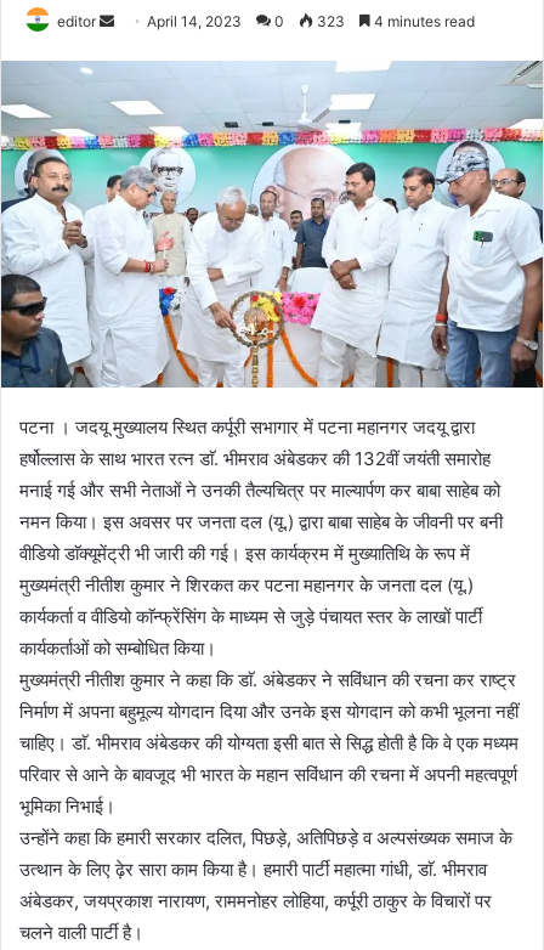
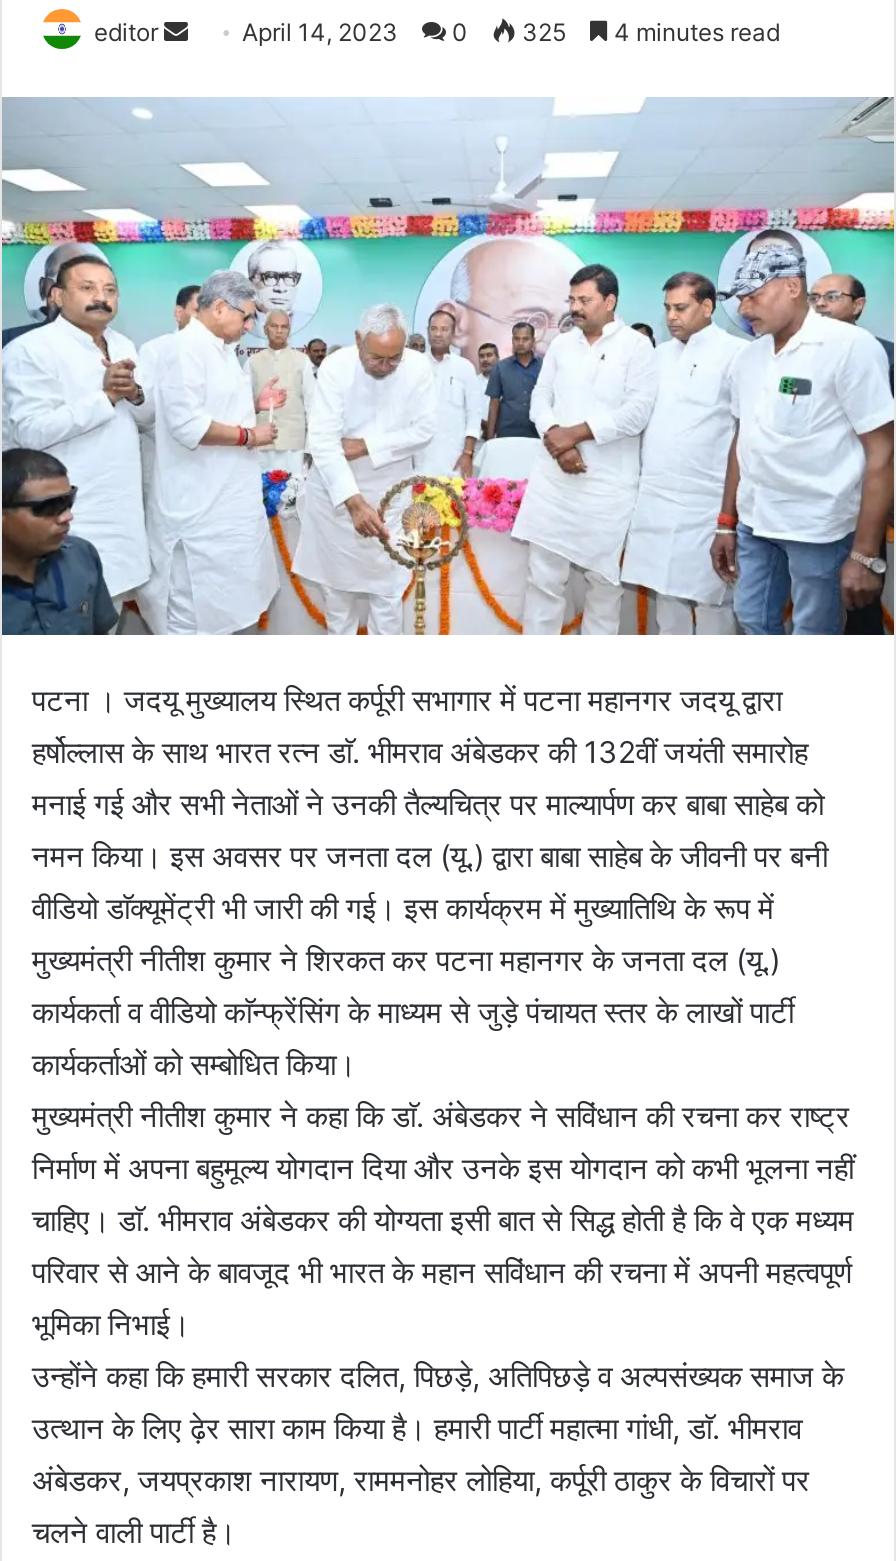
- 323
+ 325
